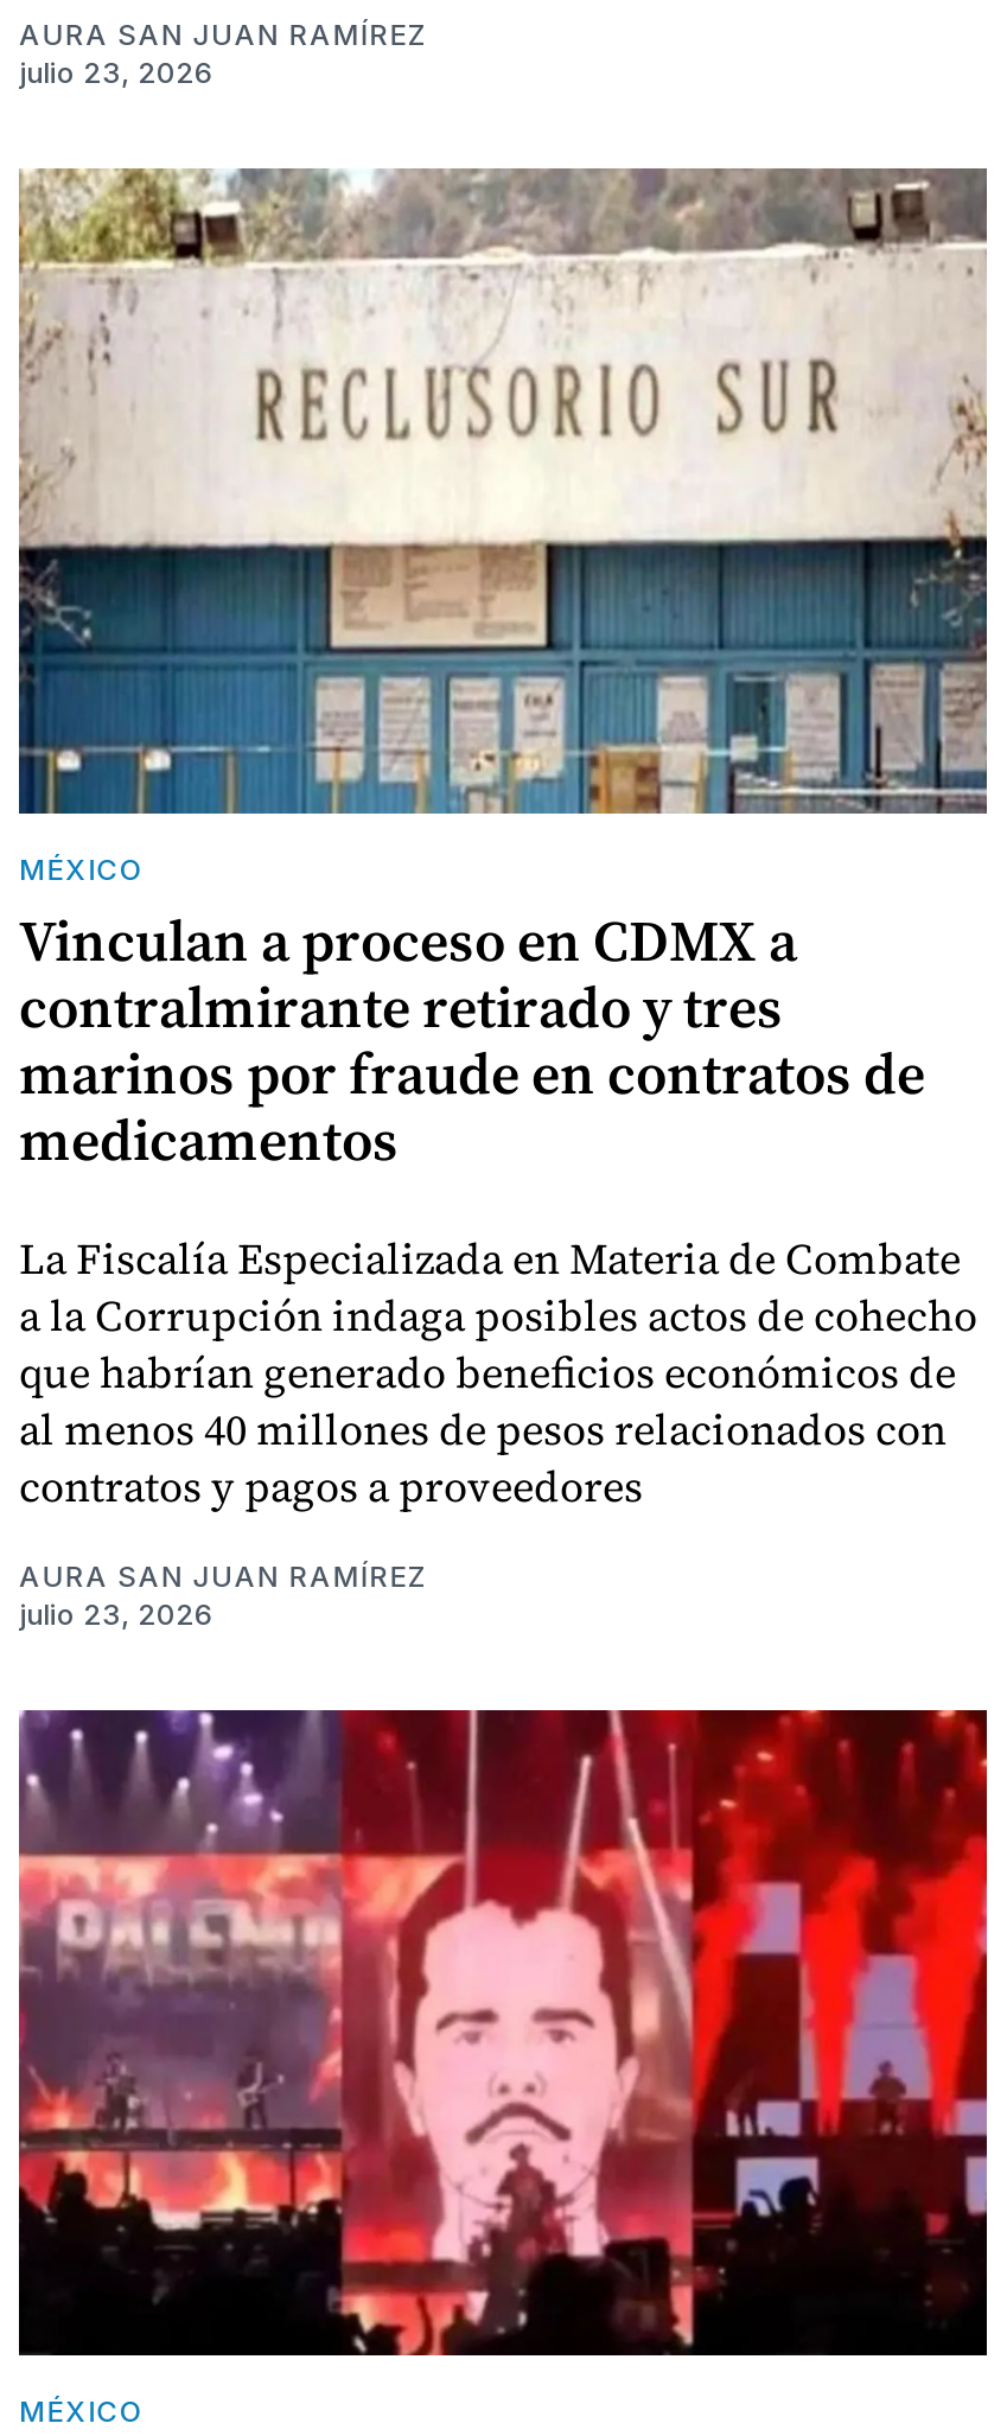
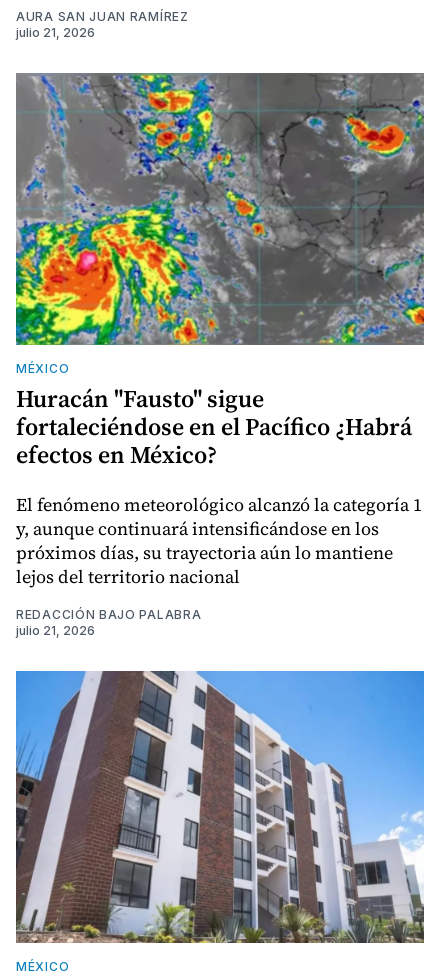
- julio 23, 2026
+ julio 21, 2026

- [image]
- Vinculan a proceso en CDMX a
- contralmirante retirado y tres
- marinos por fraude en contratos de
- medicamentos
+ [image]
+ Huracán "Fausto" sigue
+ fortaleciéndose en el Pacífico ¿Habrá
+ efectos en México?

- La Fiscalía Especializada en Materia de Combate
- a la Corrupción indaga posibles actos de cohecho
- que habrían generado beneficios económicos de
- al menos 40 millones de pesos relacionados con
- contratos y pagos a proveedores
+ El fenómeno meteorológico alcanzó la categoría 1
+ y, aunque continuará intensificándose en los
+ próximos días, su trayectoria aún lo mantiene
+ lejos del territorio nacional

- AURA SAN JUAN RAMÍREZ
- julio 23, 2026
+ REDACCIÓN BAJO PALABRA
+ julio 21, 2026

- [image]
+ [image]
